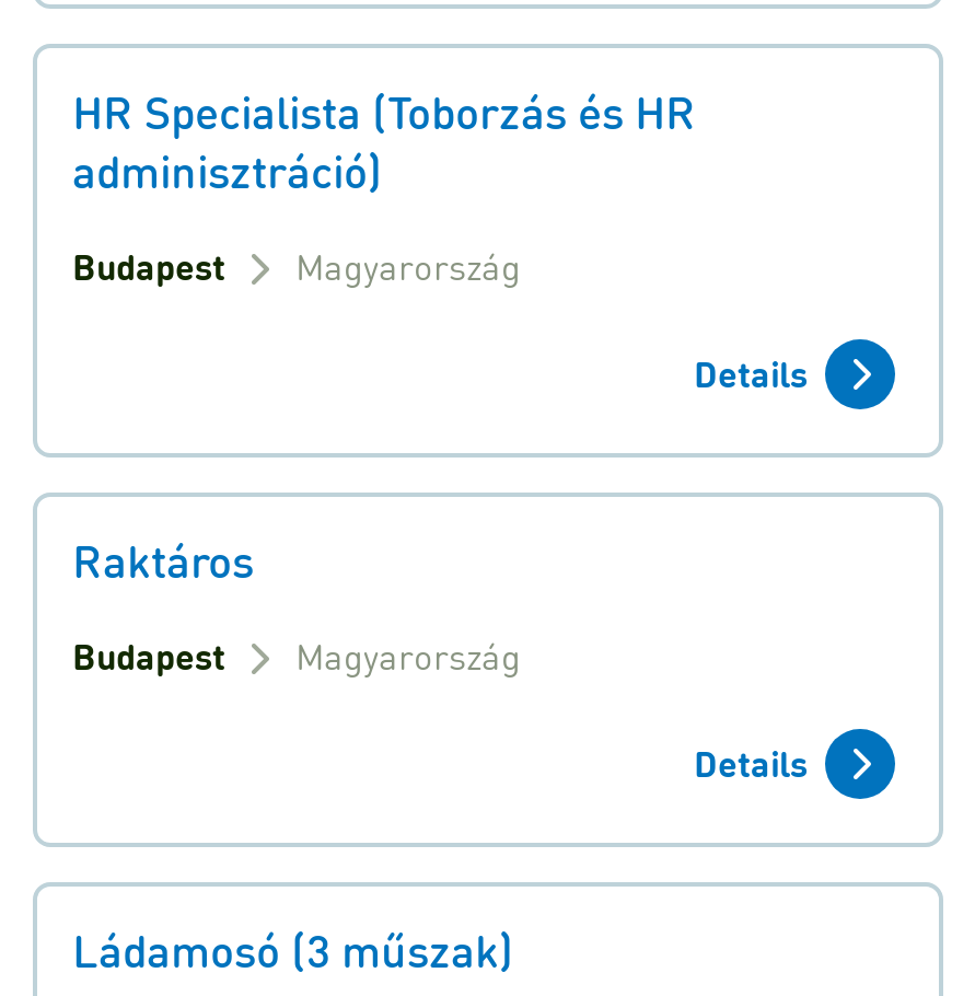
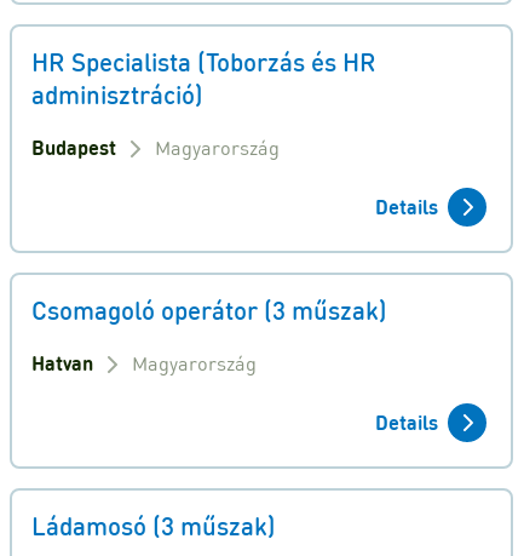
- Raktáros
+ Csomagoló operátor (3 műszak)

- Budapest
+ Hatvan
